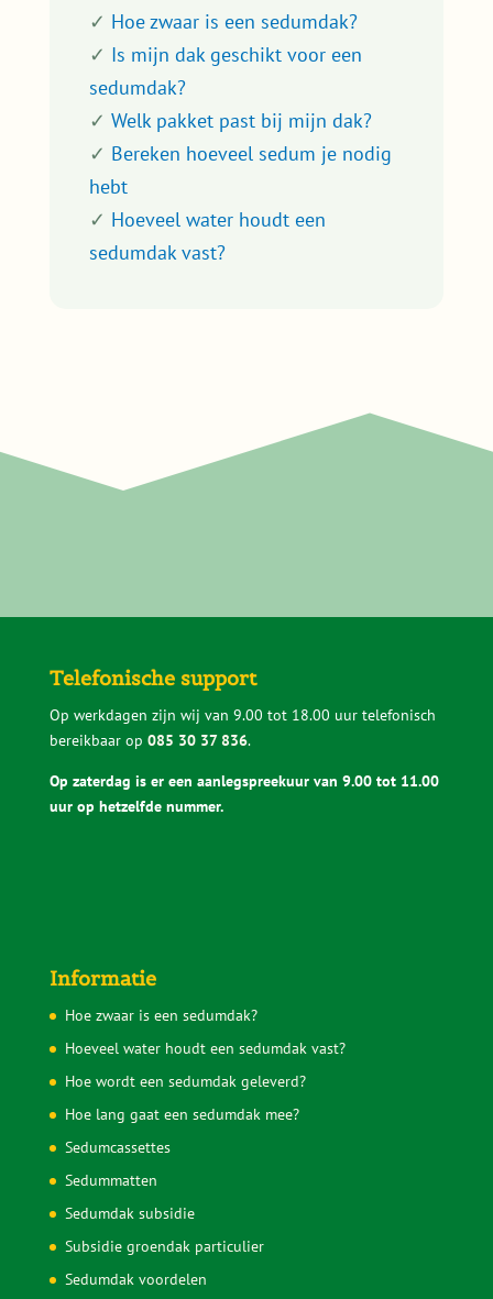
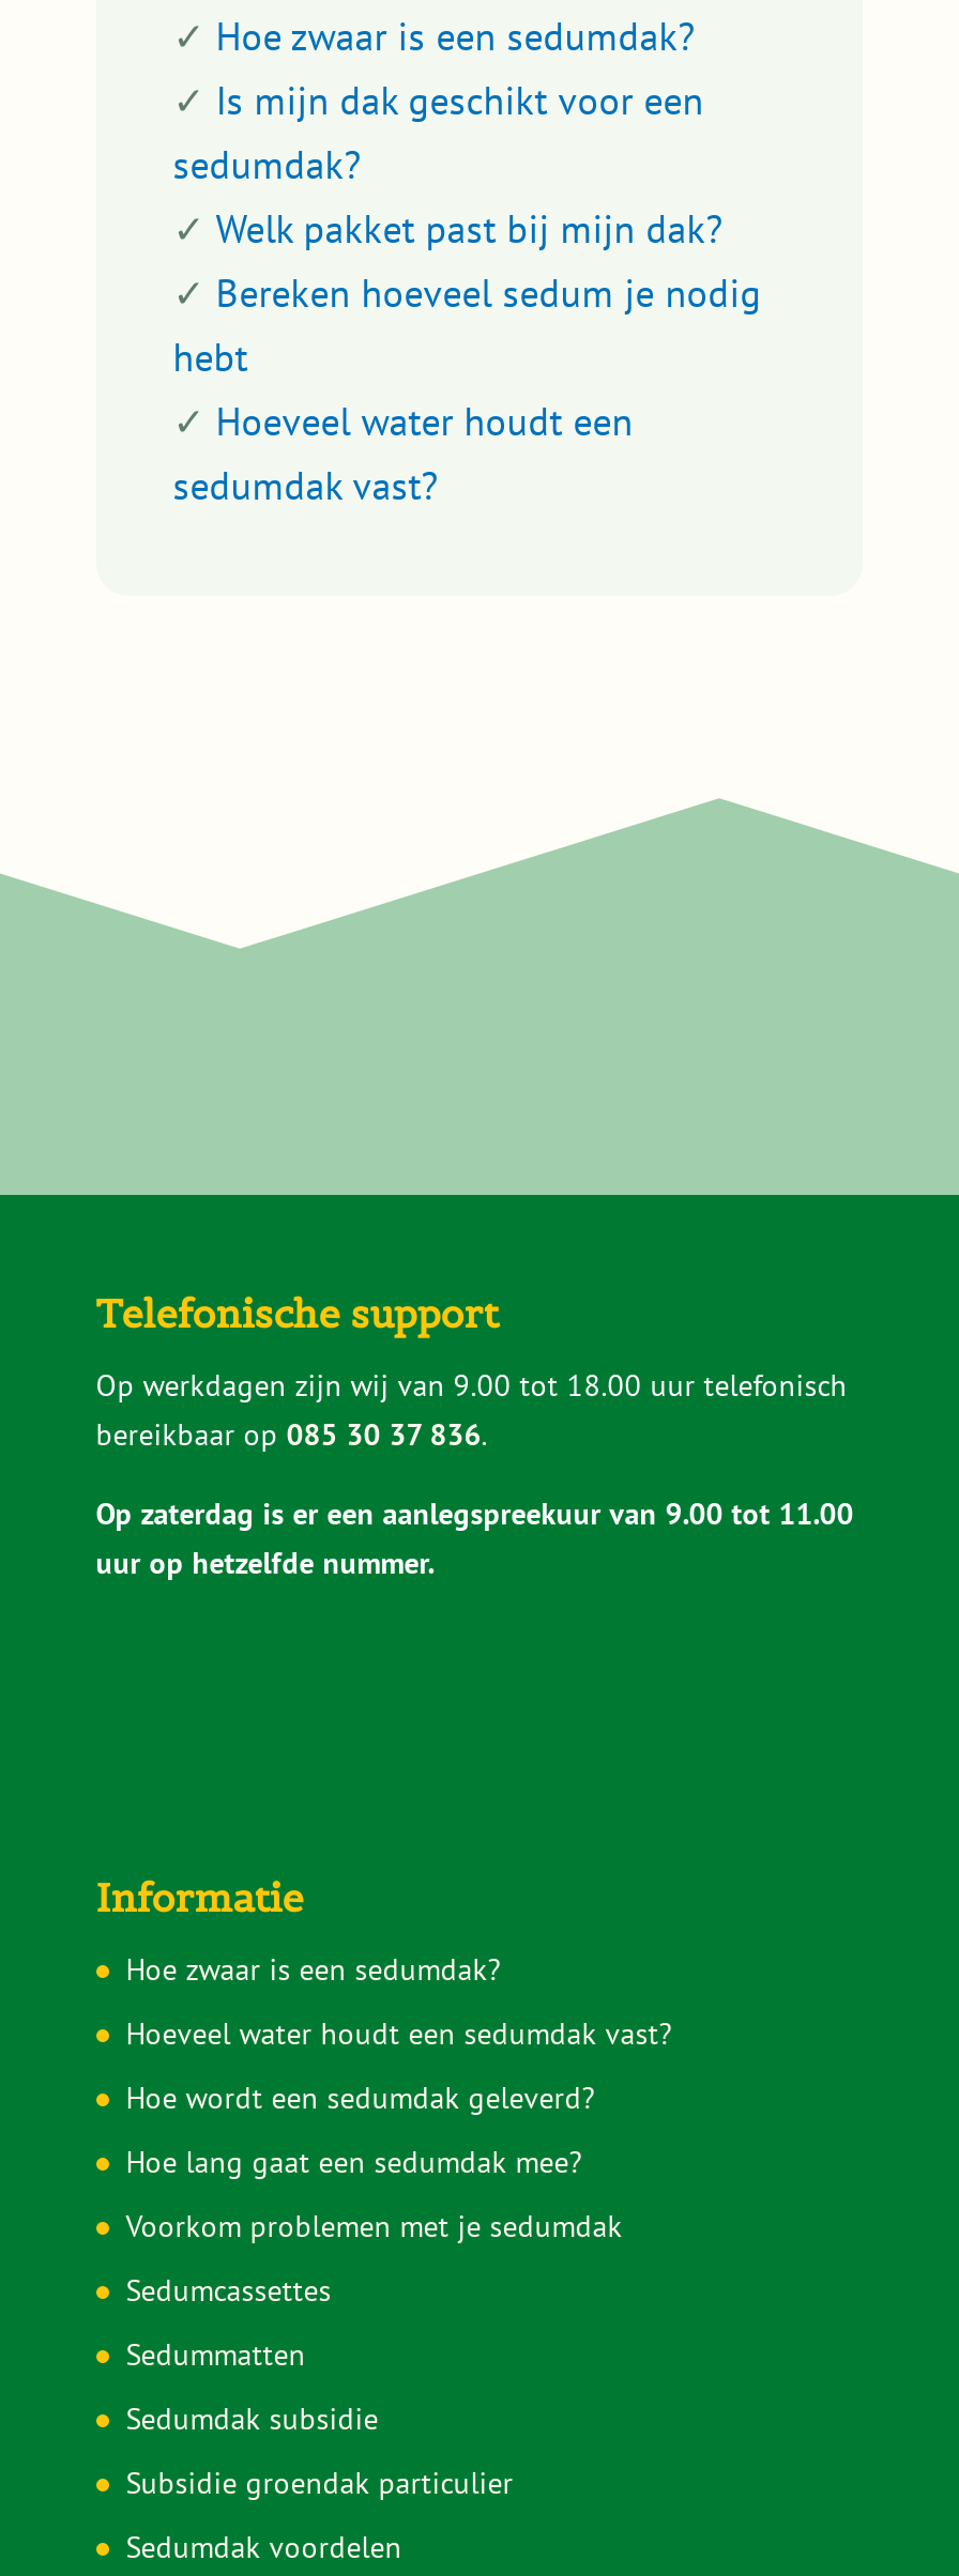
+ Voorkom problemen met je sedumdak
